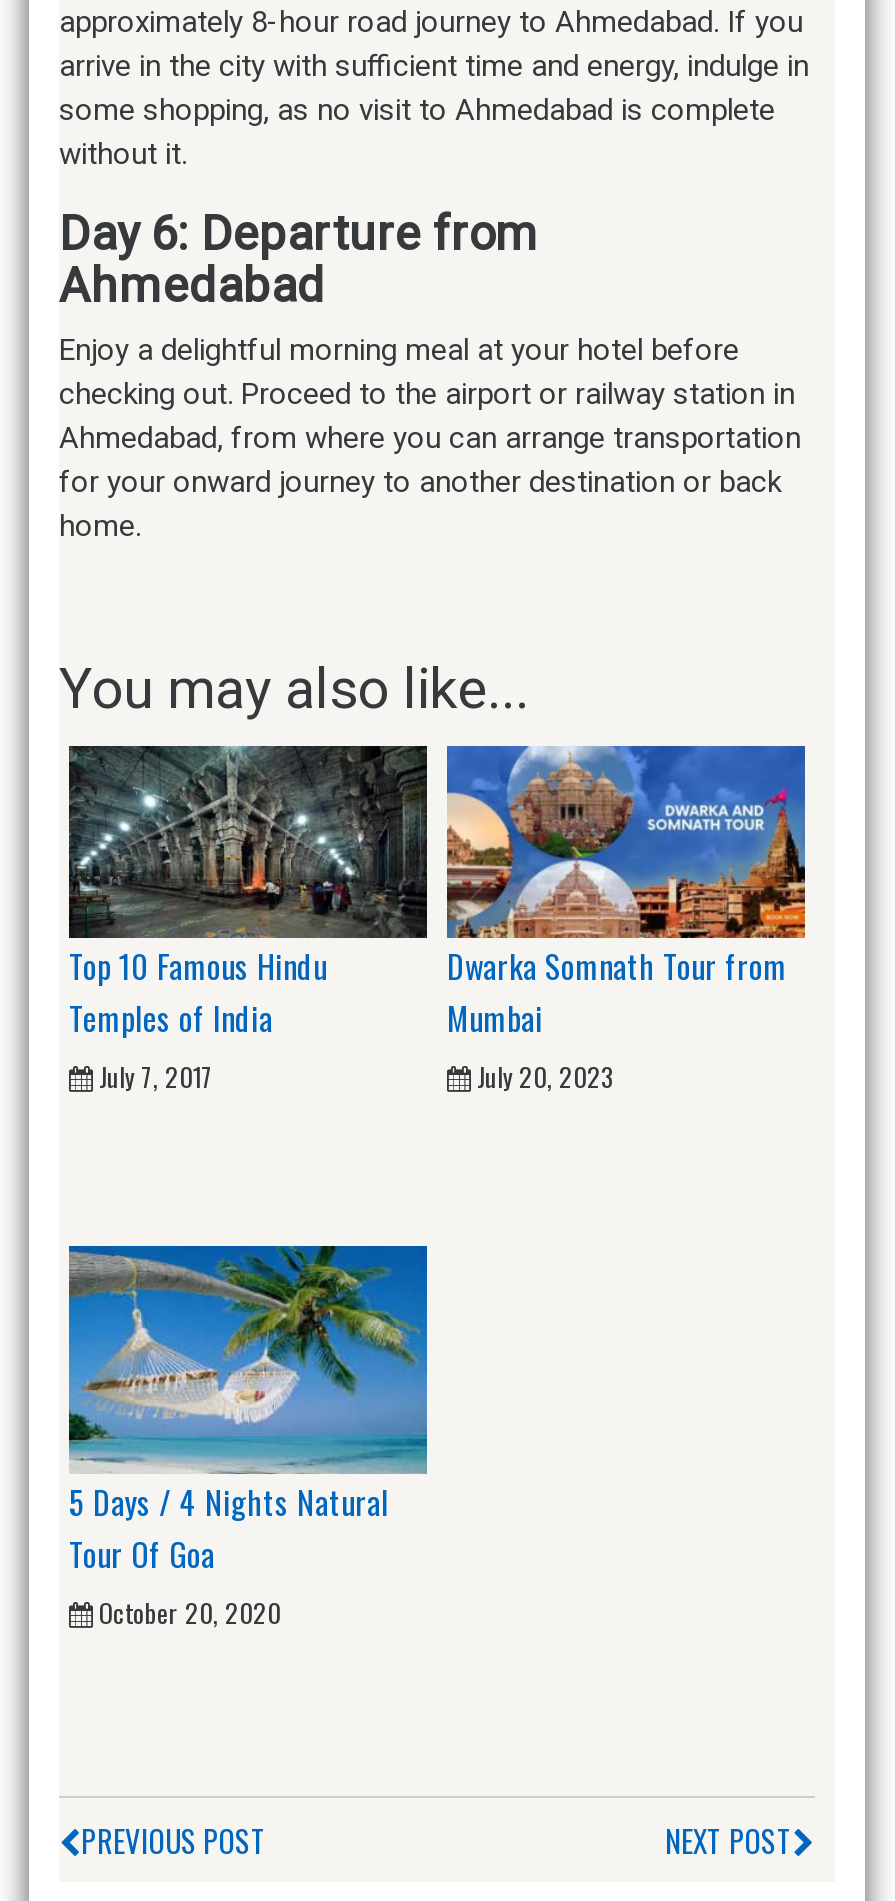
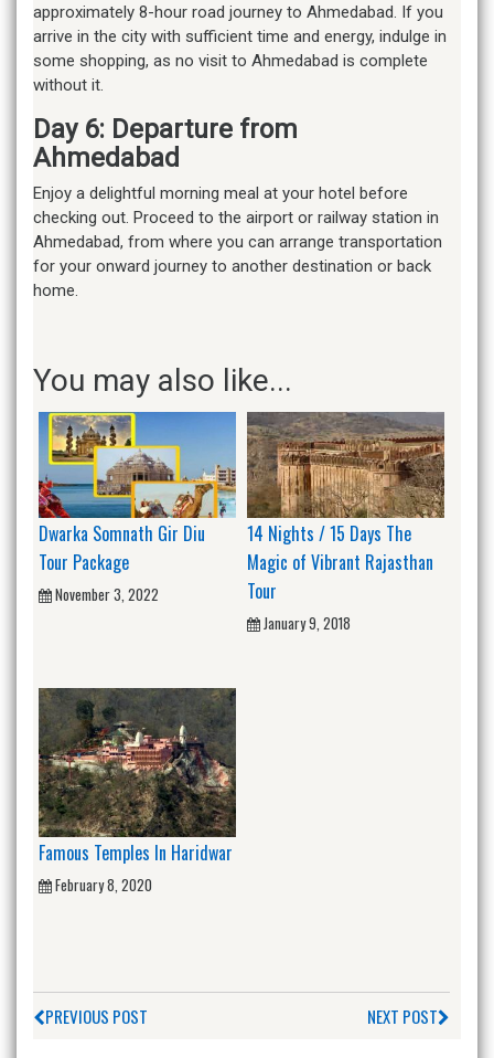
- [image]
- Top 10 Famous Hindu
- Temples of India
- July 7, 2017
+ [image]
+ Dwarka Somnath Gir Diu
+ Tour Package
+ November 3, 2022

- [image]
- Dwarka Somnath Tour from
- Mumbai
- July 20, 2023
+ [image]
+ 14 Nights / 15 Days The
+ Magic of Vibrant Rajasthan
+ Tour
+ January 9, 2018

- [image]
- 5 Days / 4 Nights Natural
- Tour Of Goa
- October 20, 2020
+ [image]
+ Famous Temples In Haridwar
+ February 8, 2020
